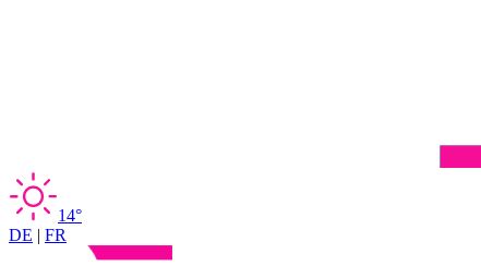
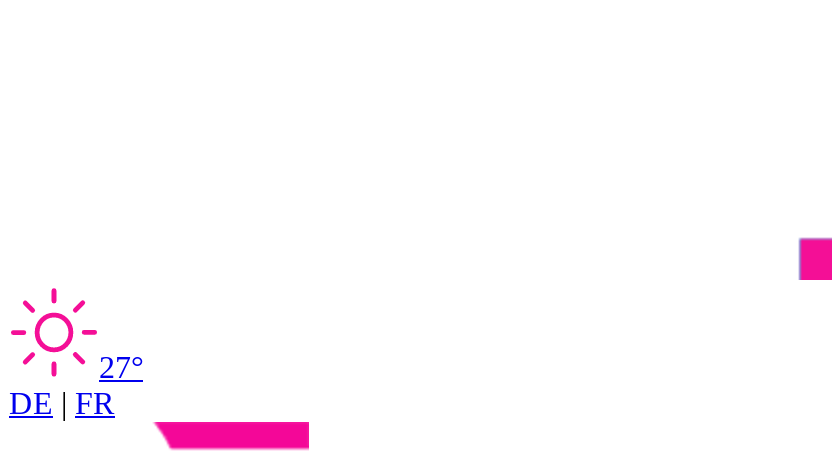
- 14°
+ 27°
